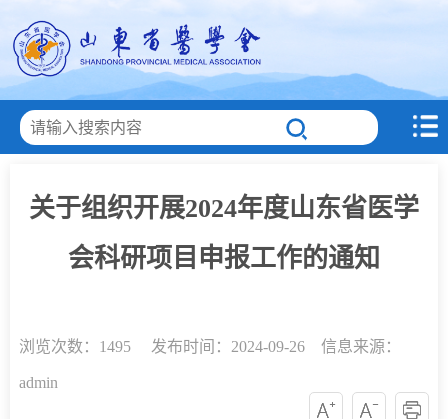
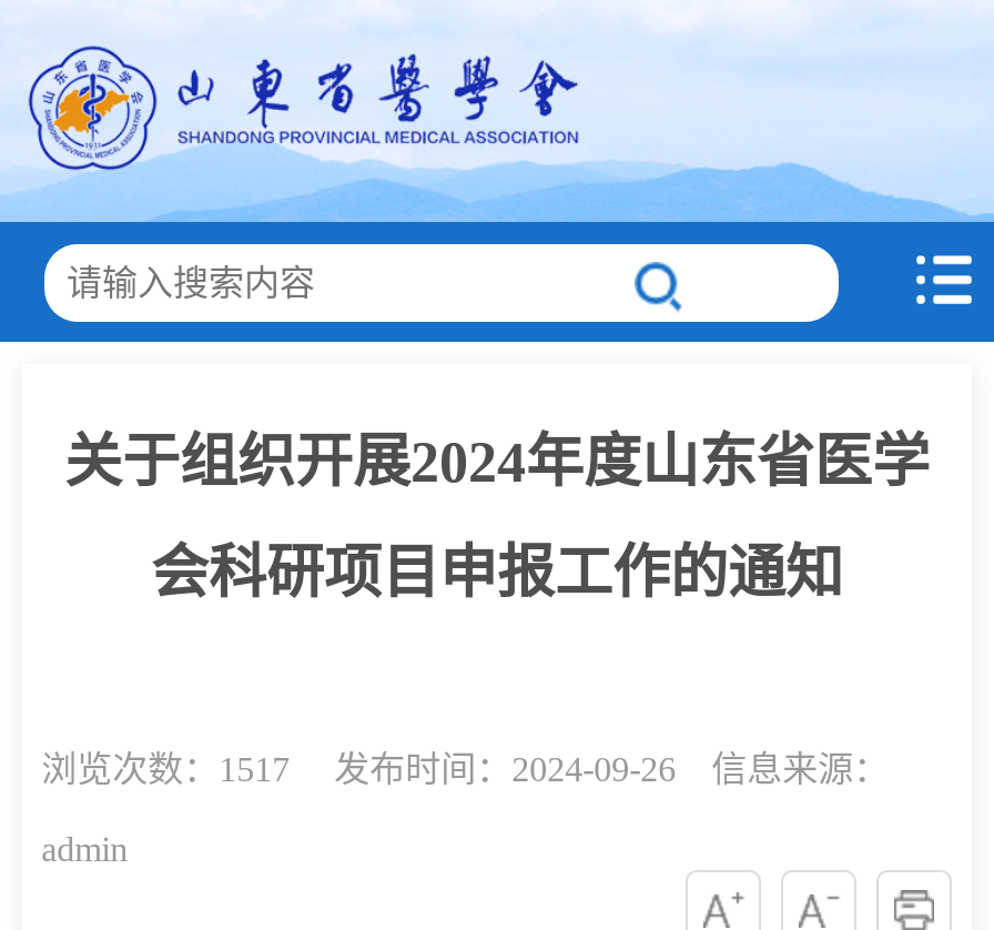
- 浏览次数：1495 发布时间：2024-09-26 信息来源：
+ 浏览次数：1517 发布时间：2024-09-26 信息来源：
